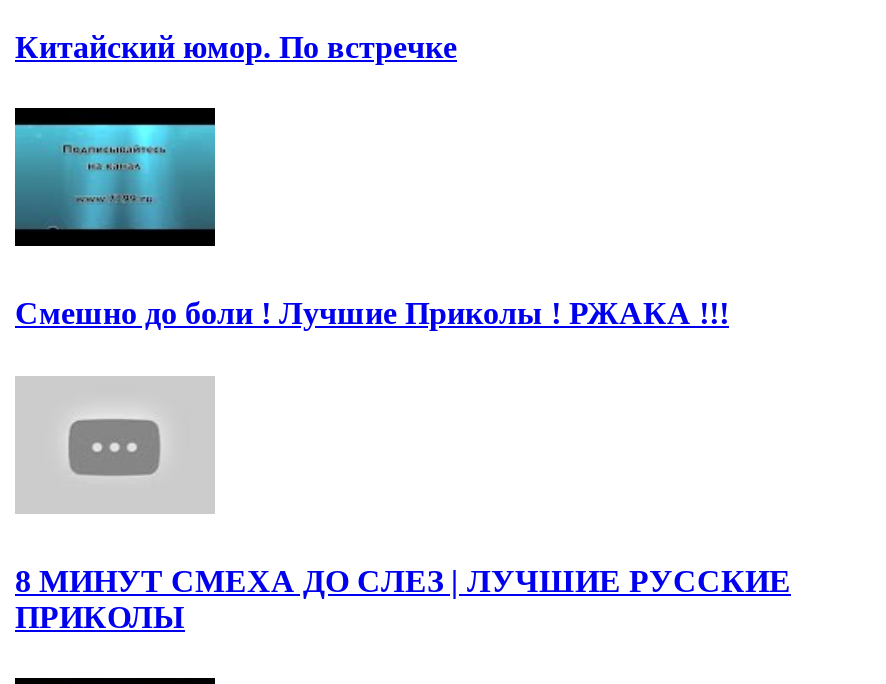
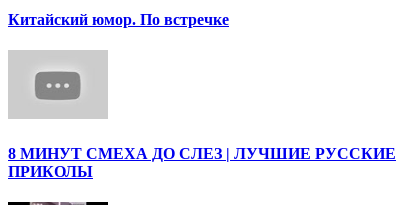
- [image]
- Смешно до боли ! Лучшие Приколы ! РЖАКА !!!
